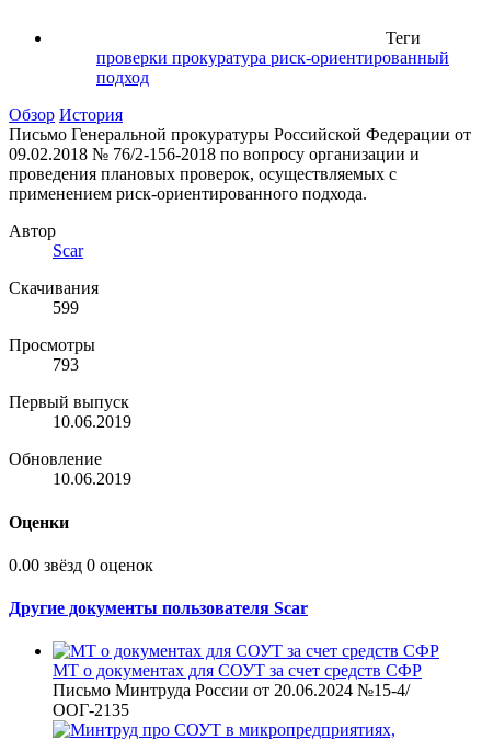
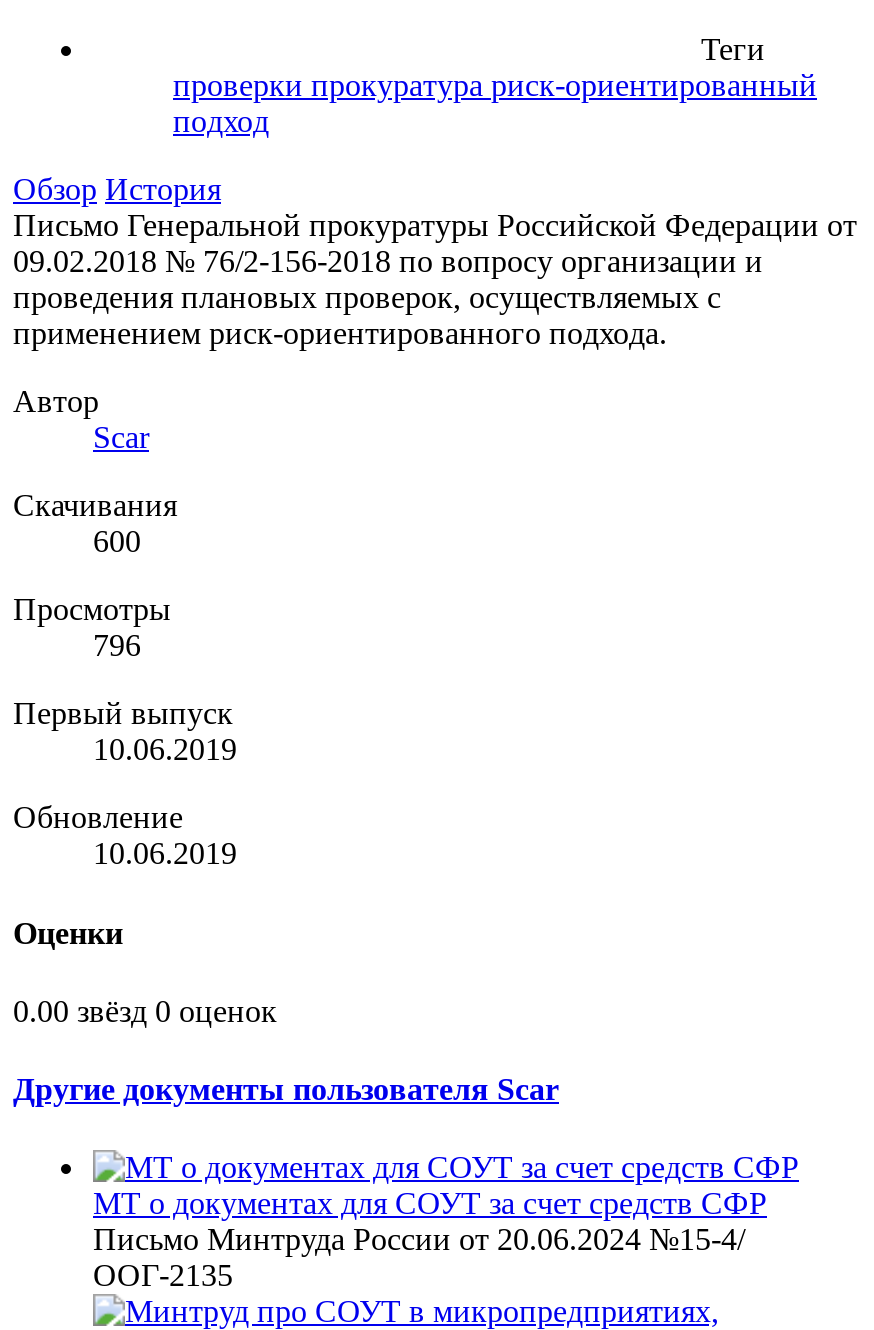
- 599
+ 600

- 793
+ 796
